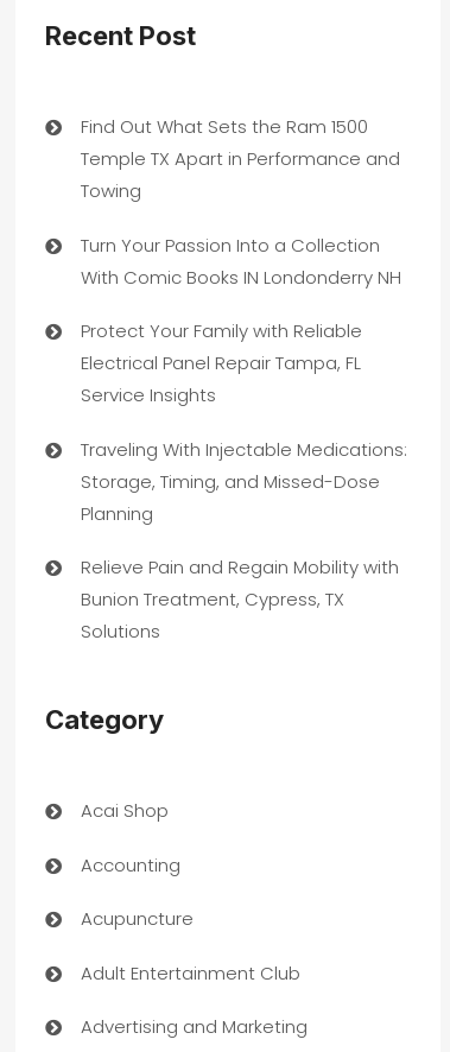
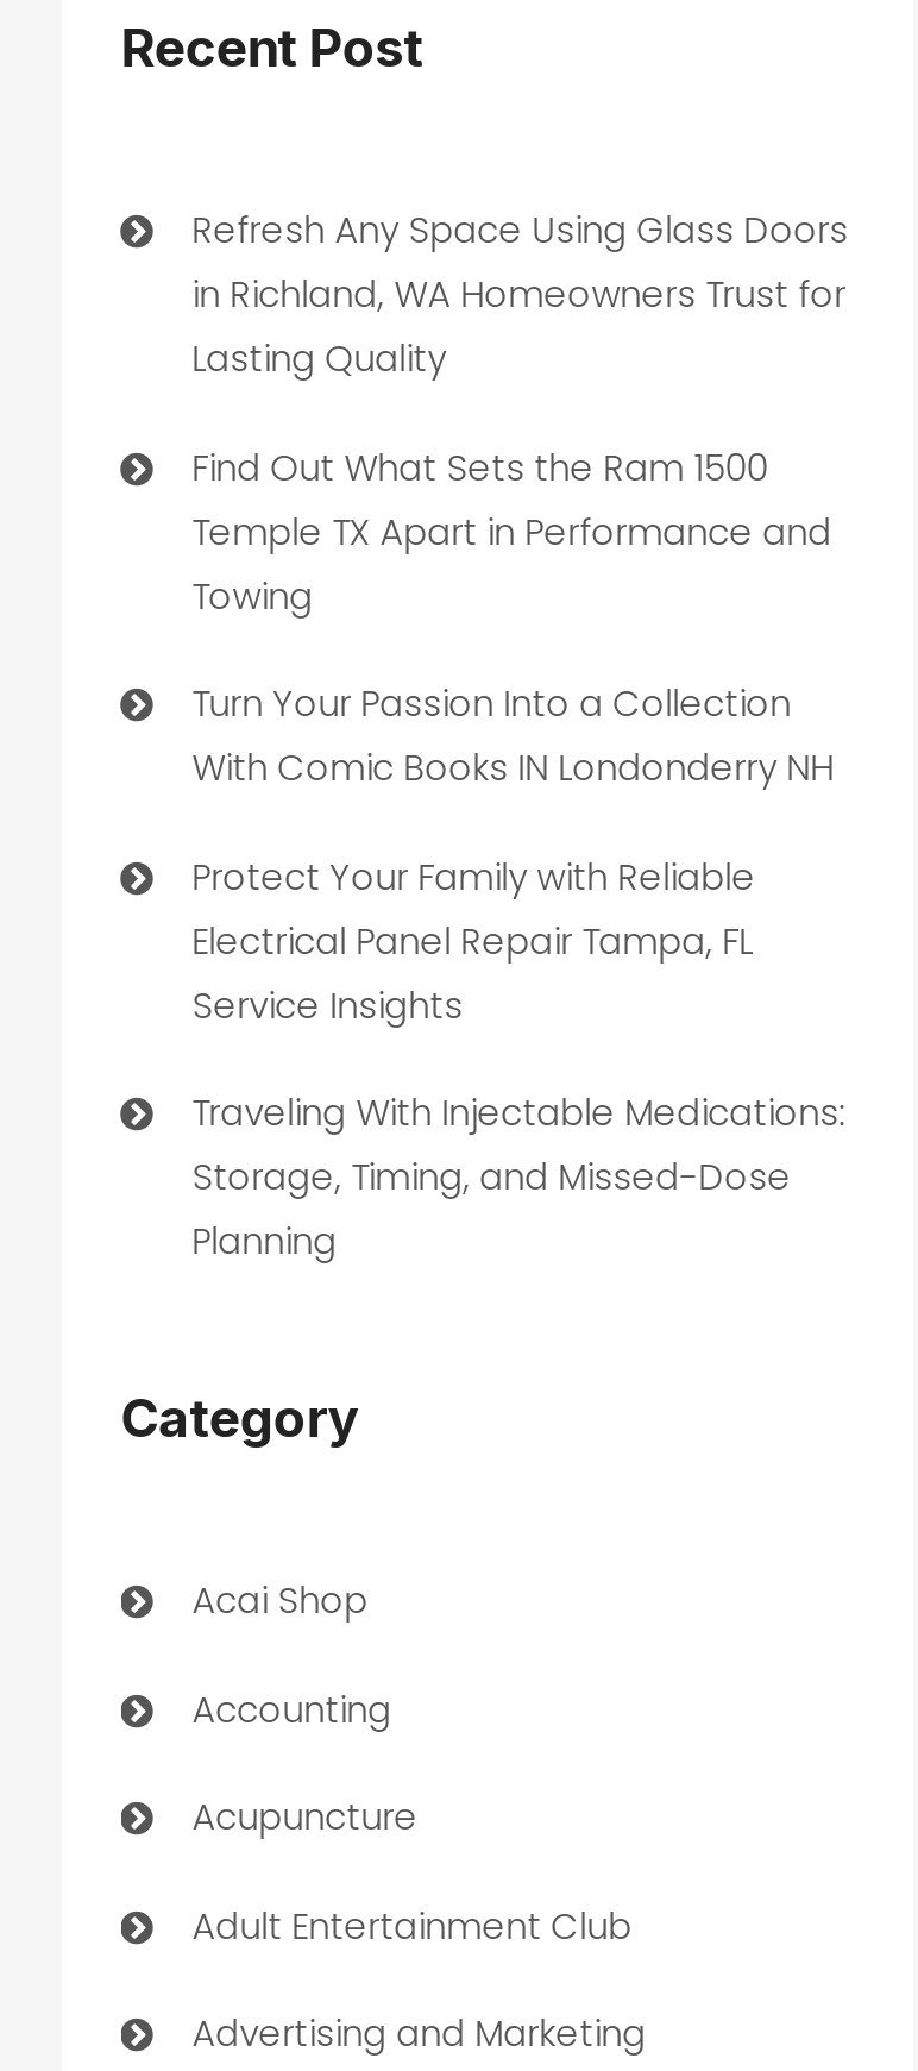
+ Refresh Any Space Using Glass Doors
+ in Richland, WA Homeowners Trust for
+ Lasting Quality

moved down: Find Out What Sets the Ram 1500 | Temple TX Apart in Performance and | Towing | ... | Storage, Timing, and Missed-Dose | Planning

- Relieve Pain and Regain Mobility with
- Bunion Treatment, Cypress, TX
- Solutions
